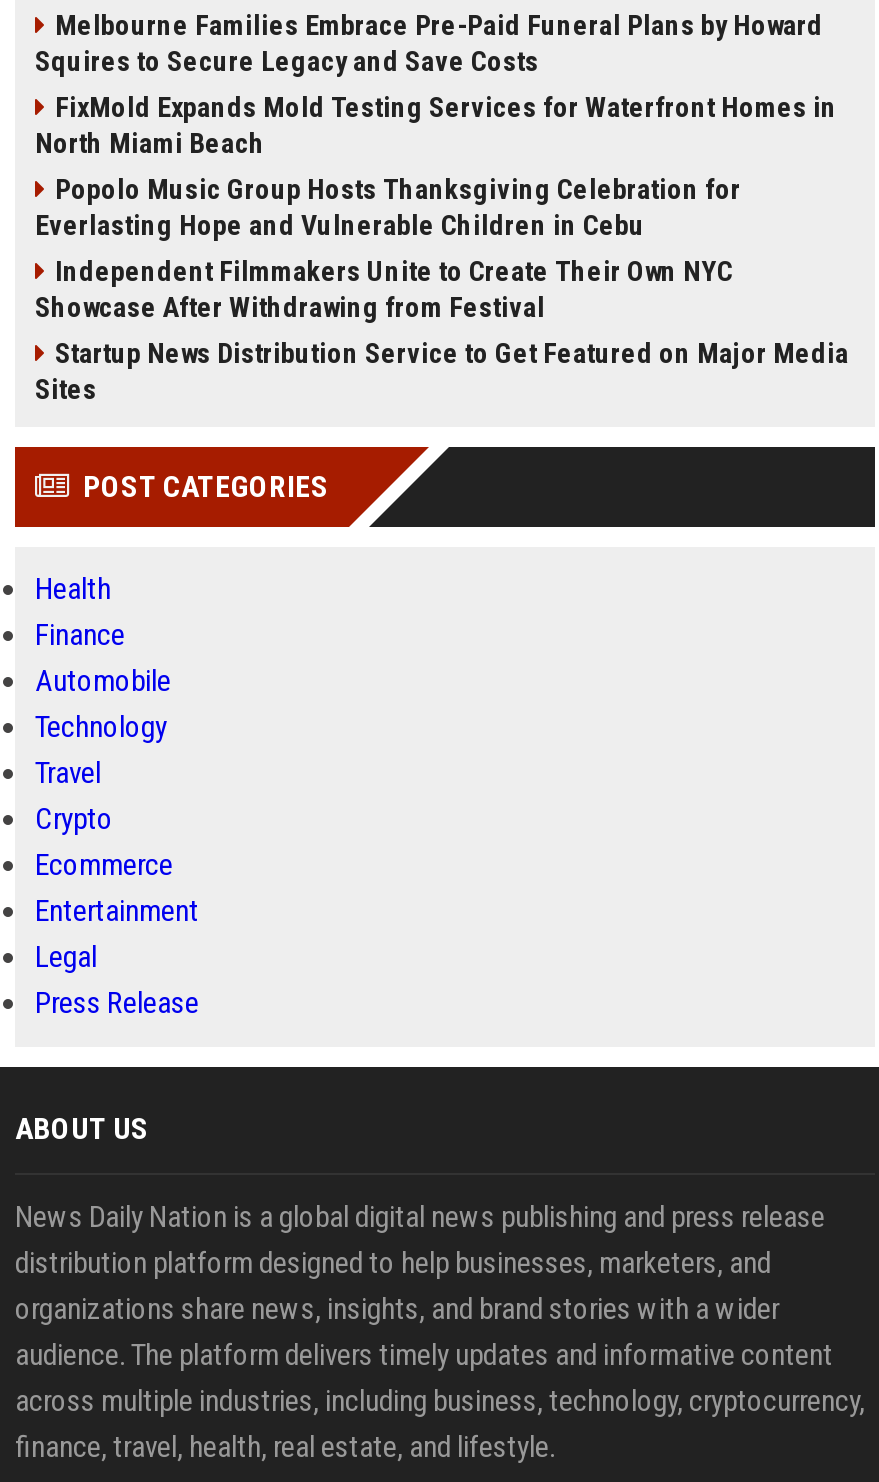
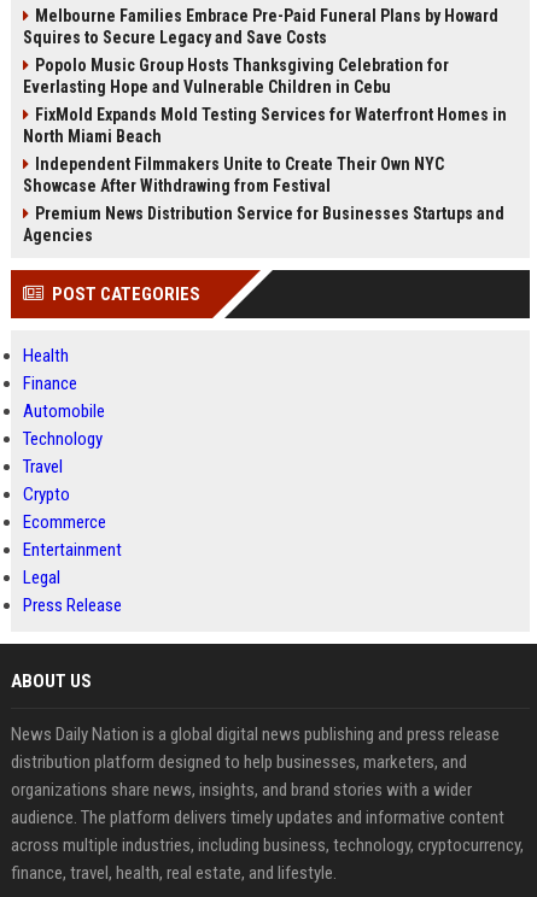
moved down: FixMold Expands Mold Testing Services for Waterfront Homes in | North Miami Beach

moved up: Popolo Music Group Hosts Thanksgiving Celebration for | Everlasting Hope and Vulnerable Children in Cebu

- Startup News Distribution Service to Get Featured on Major Media
- Sites
+ Premium News Distribution Service for Businesses Startups and
+ Agencies
